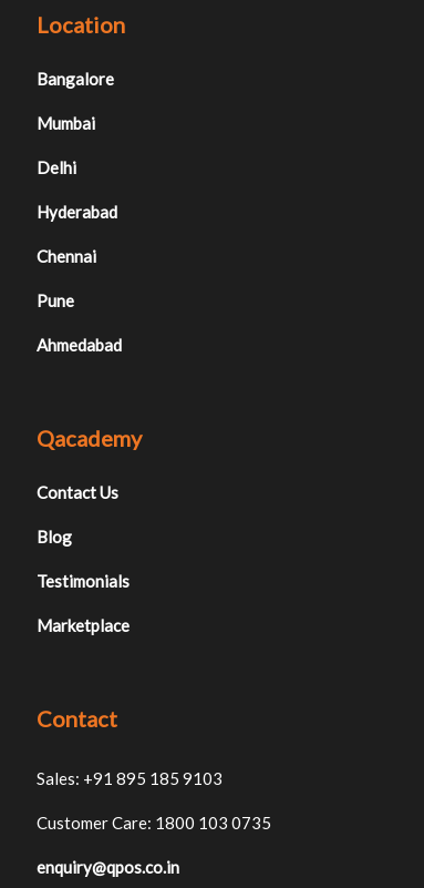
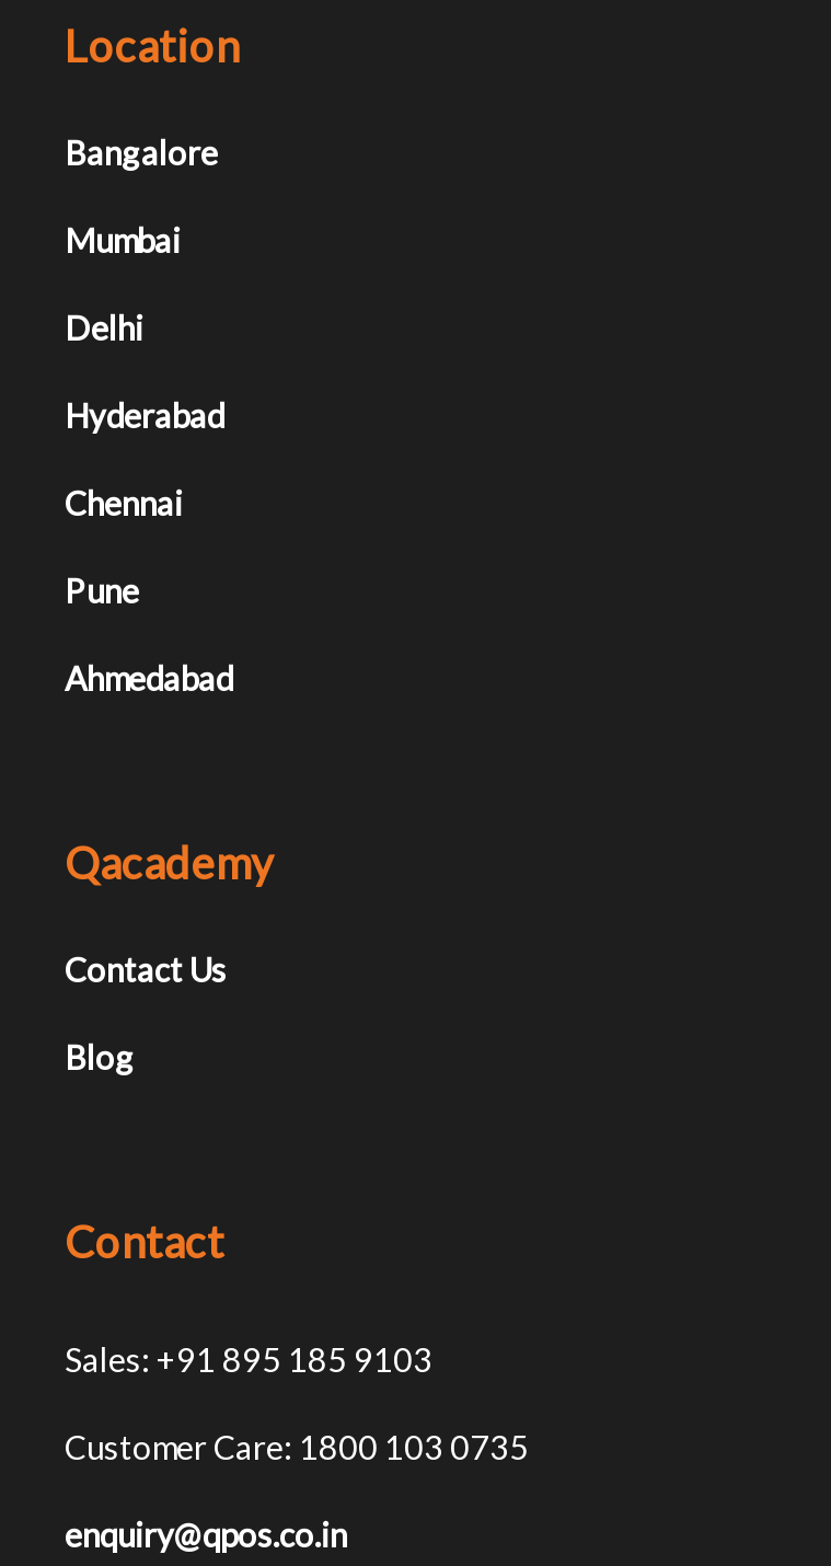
- Testimonials
- Marketplace
